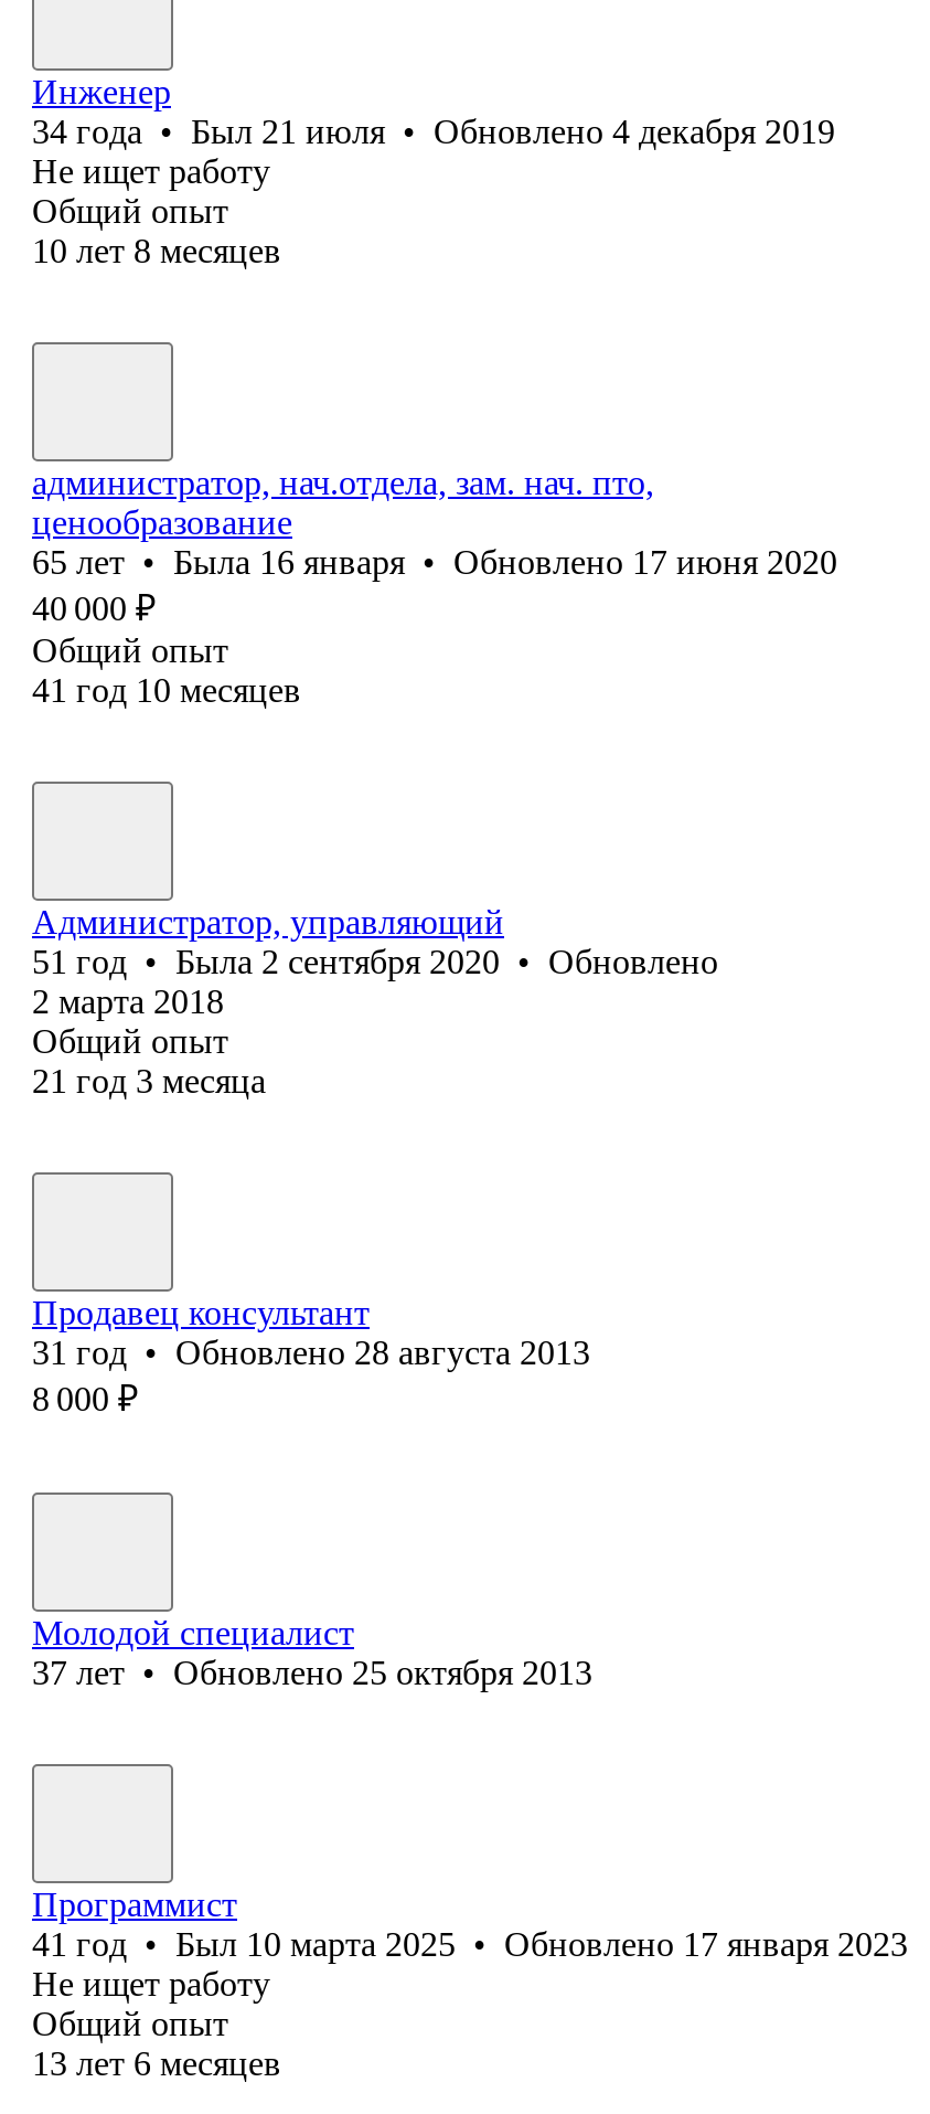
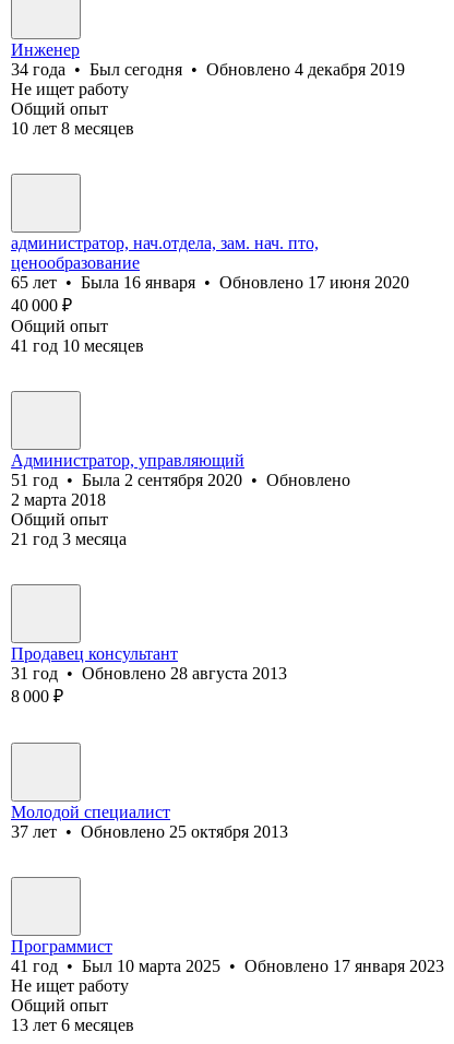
- 34 года • Был 21 июля • Обновлено 4 декабря 2019
+ 34 года • Был сегодня • Обновлено 4 декабря 2019
